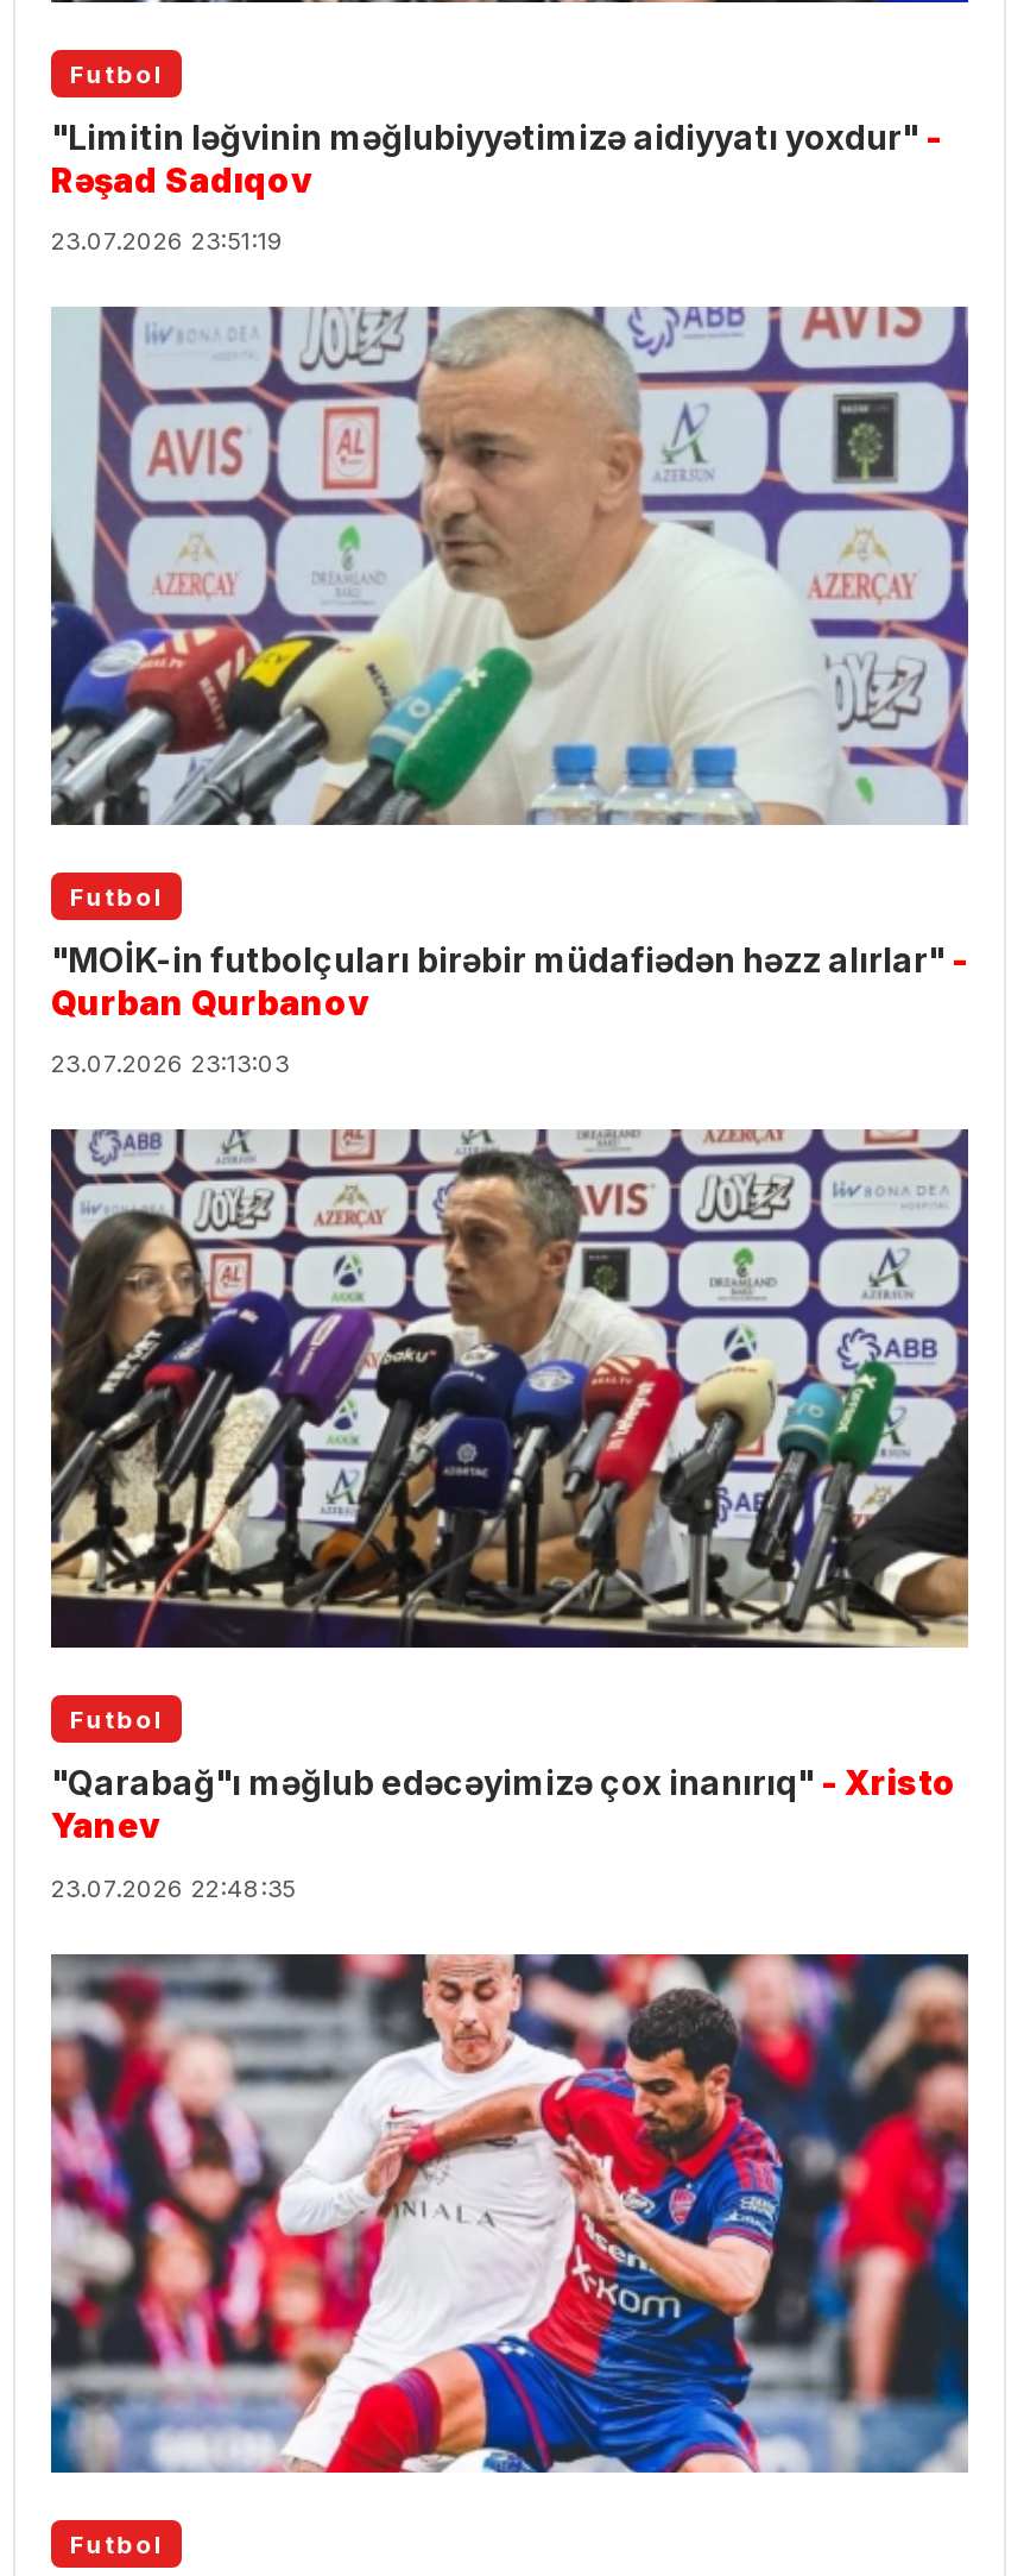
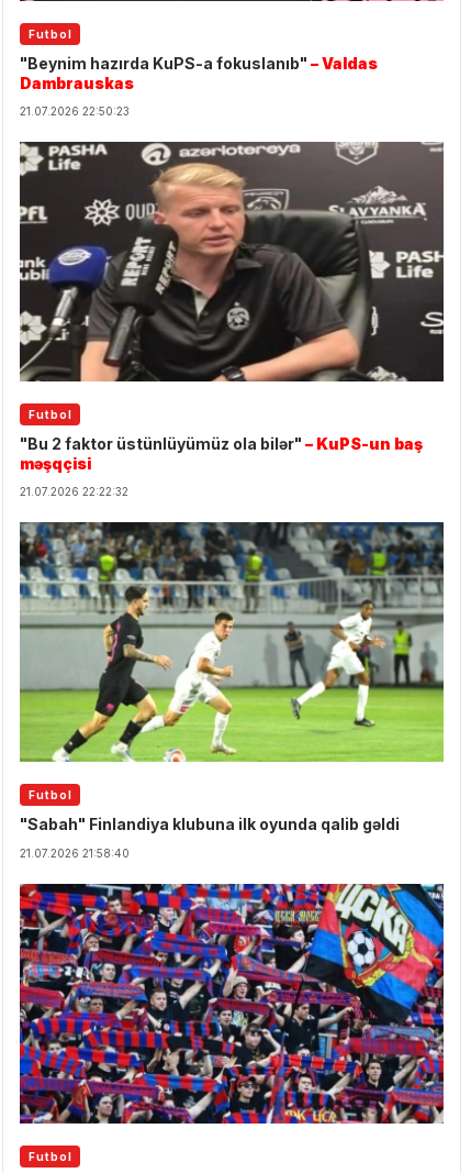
- "Limitin ləğvinin məğlubiyyətimizə aidiyyatı yoxdur" -
- Rəşad Sadıqov
+ "Beynim hazırda KuPS-a fokuslanıb" – Valdas
+ Dambrauskas

- 23.07.2026 23:51:19
+ 21.07.2026 22:50:23

- [image]
+ [image]

- "MOİK-in futbolçuları birəbir müdafiədən həzz alırlar" -
- Qurban Qurbanov
+ "Bu 2 faktor üstünlüyümüz ola bilər" – KuPS-un baş
+ məşqçisi

- 23.07.2026 23:13:03
+ 21.07.2026 22:22:32

- [image]
+ [image]

- "Qarabağ"ı məğlub edəcəyimizə çox inanırıq" - Xristo
- Yanev
+ "Sabah" Finlandiya klubuna ilk oyunda qalib gəldi

- 23.07.2026 22:48:35
+ 21.07.2026 21:58:40

- [image]
+ [image]
